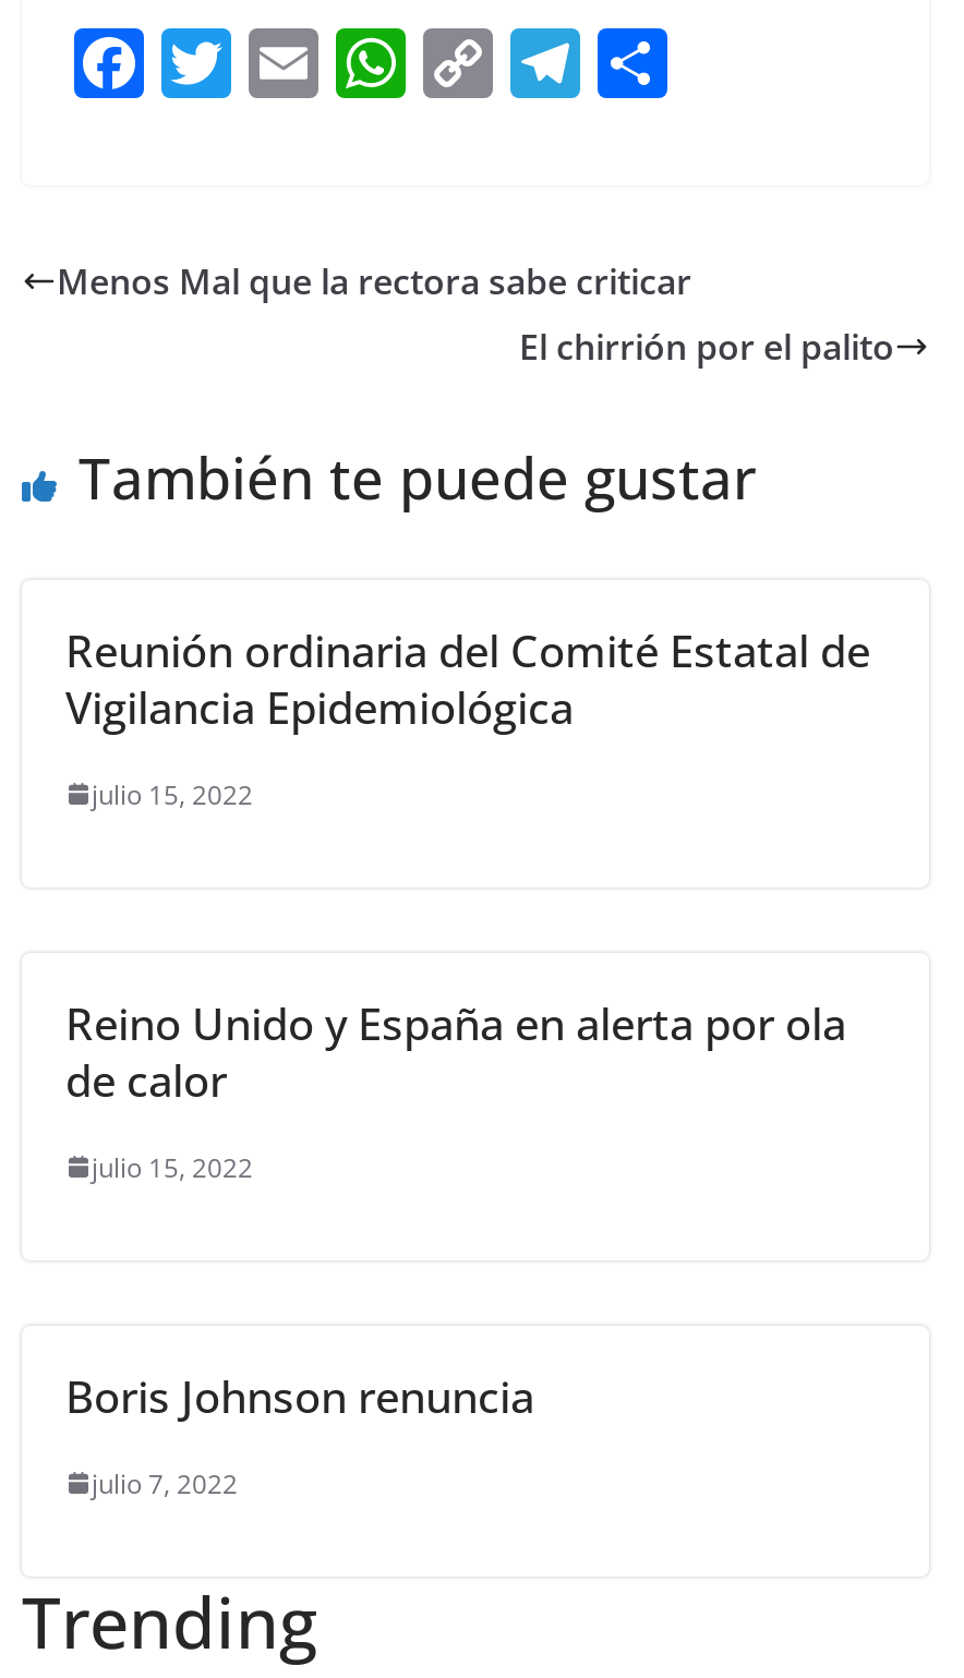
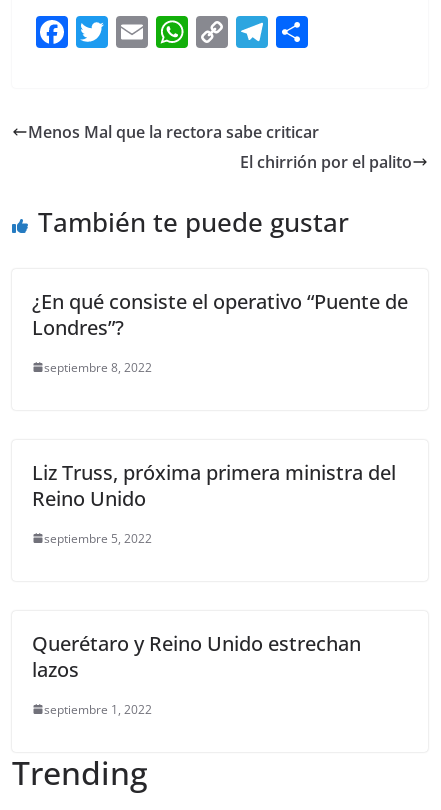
- Reunión ordinaria del Comité Estatal de
- Vigilancia Epidemiológica
+ ¿En qué consiste el operativo “Puente de
+ Londres”?

- julio 15, 2022
+ septiembre 8, 2022

- Reino Unido y España en alerta por ola
- de calor
+ Liz Truss, próxima primera ministra del
+ Reino Unido

- julio 15, 2022
+ septiembre 5, 2022

- Boris Johnson renuncia
+ Querétaro y Reino Unido estrechan
+ lazos

- julio 7, 2022
+ septiembre 1, 2022
